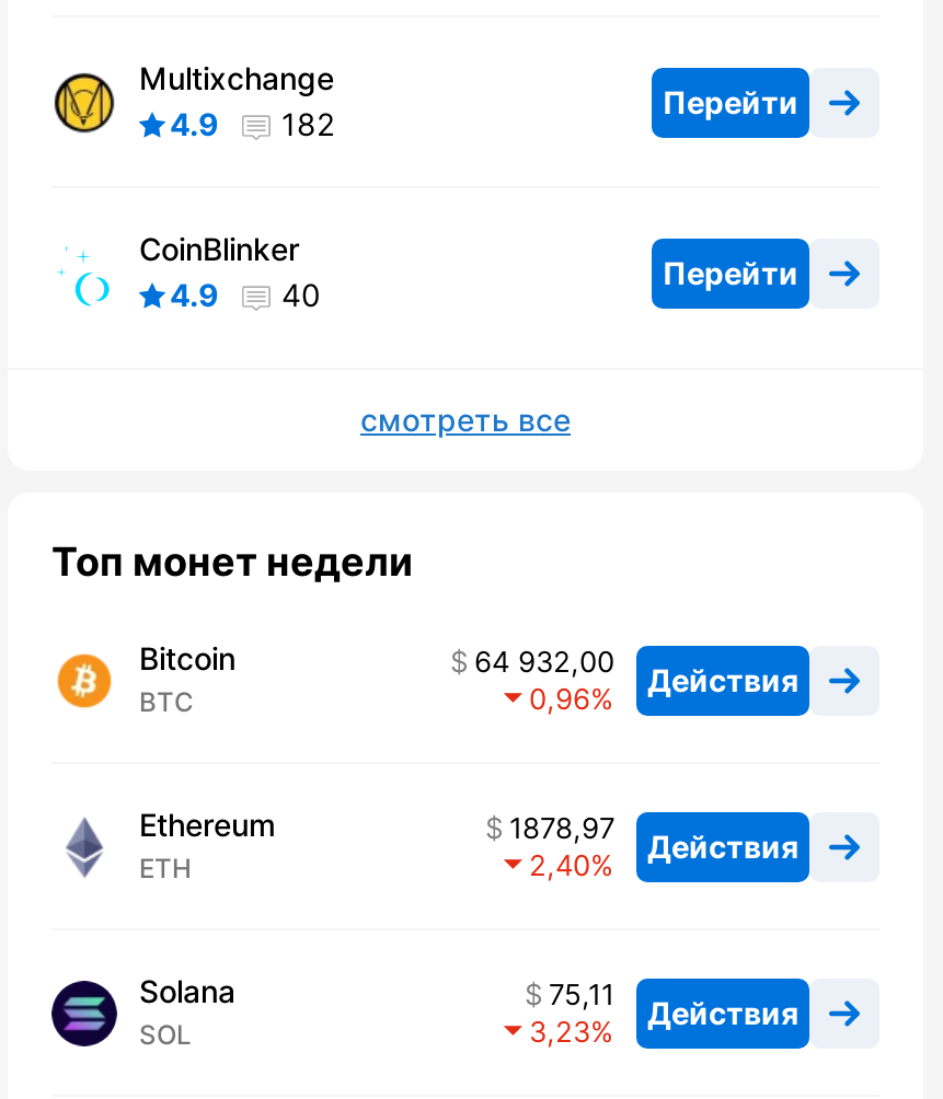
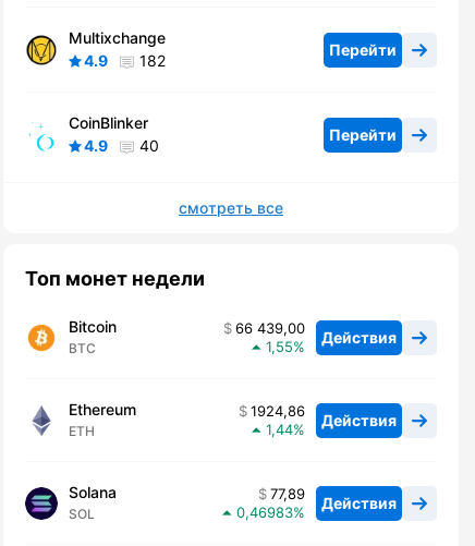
- 64 932,00 Действия
+ 66 439,00 Действия

- 0,96
+ 1,55

- 1878,97 Действия
+ 1924,86 Действия

- 2,40
+ 1,44

- 75,11 Действия
+ 77,89 Действия

- 3,23
+ 0,46983
